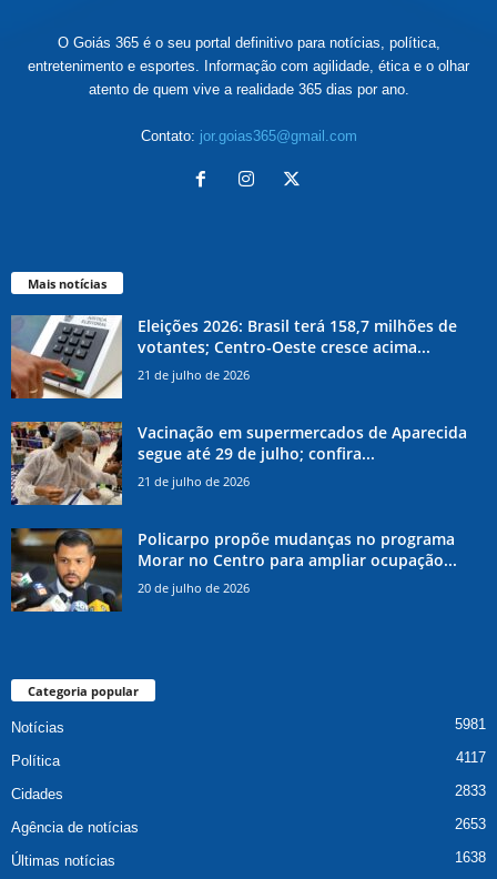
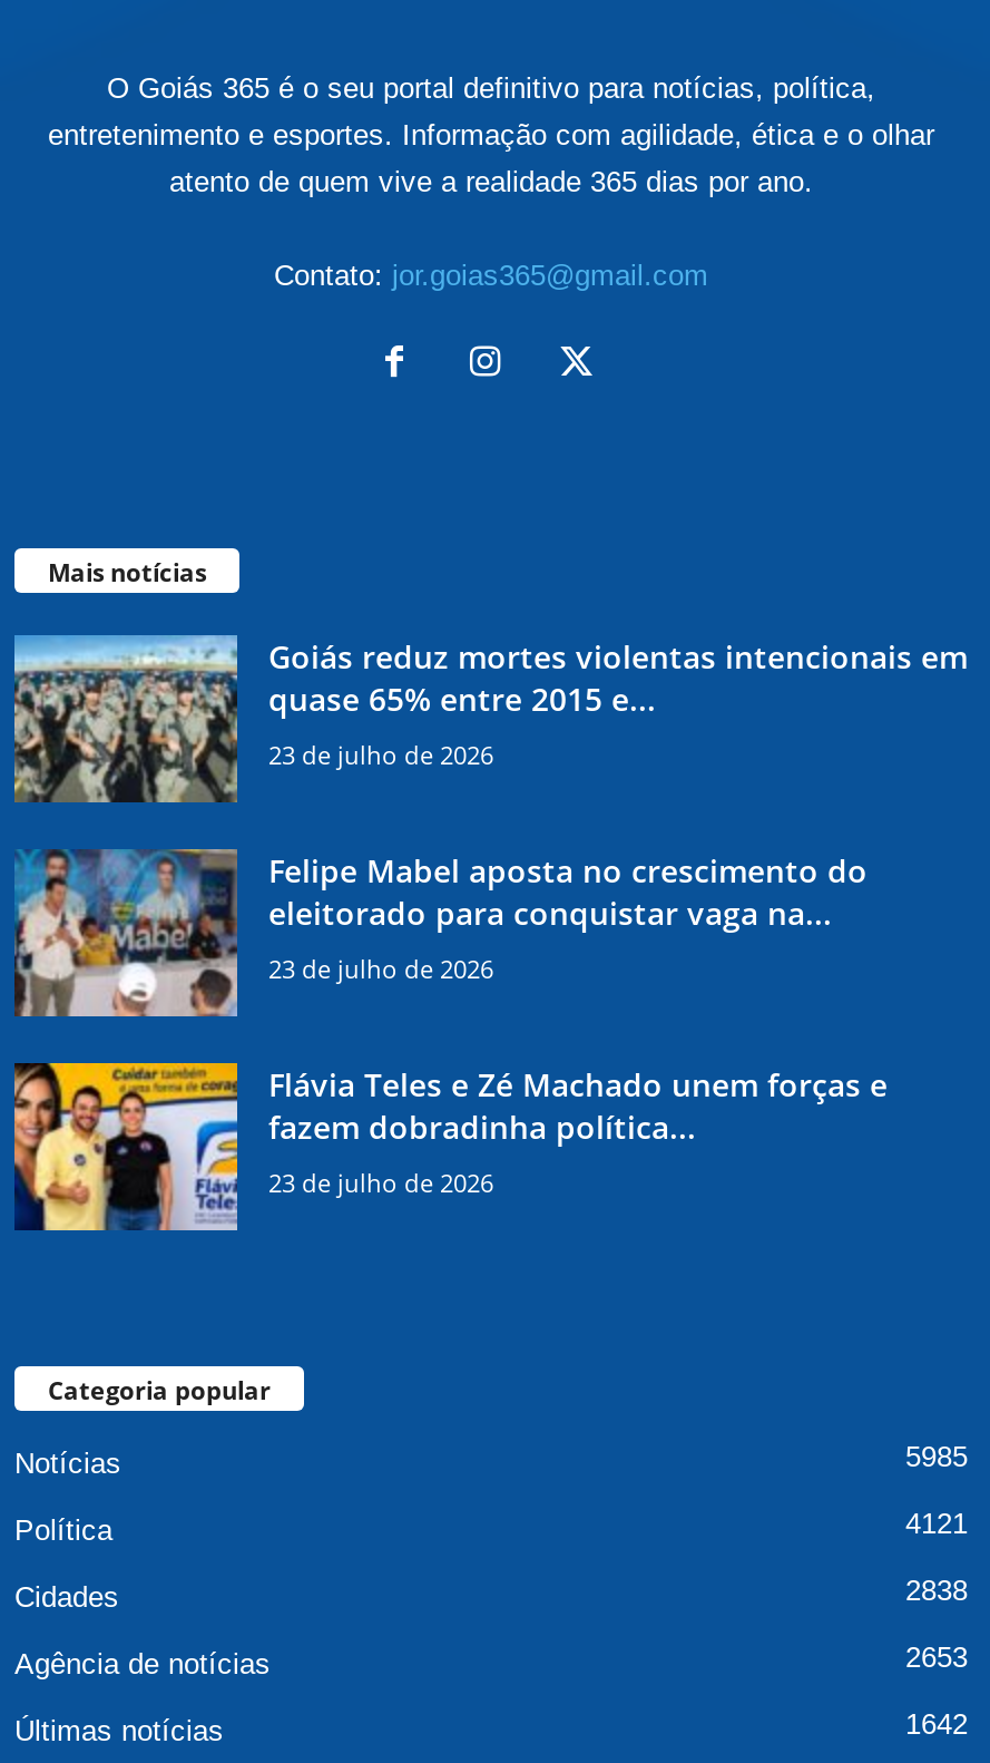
- [image]
- Eleições 2026: Brasil terá 158,7 milhões de
- votantes; Centro-Oeste cresce acima...
- 21 de julho de 2026
+ [image]
+ Goiás reduz mortes violentas intencionais em
+ quase 65% entre 2015 e...
+ 23 de julho de 2026

- [image]
- Vacinação em supermercados de Aparecida
- segue até 29 de julho; confira...
- 21 de julho de 2026
+ [image]
+ Felipe Mabel aposta no crescimento do
+ eleitorado para conquistar vaga na...
+ 23 de julho de 2026

- [image]
- Policarpo propõe mudanças no programa
- Morar no Centro para ampliar ocupação...
- 20 de julho de 2026
+ [image]
+ Flávia Teles e Zé Machado unem forças e
+ fazem dobradinha política...
+ 23 de julho de 2026

- 5981
+ 5985

- 4117
+ 4121

- 2833
+ 2838

- 1638
+ 1642
